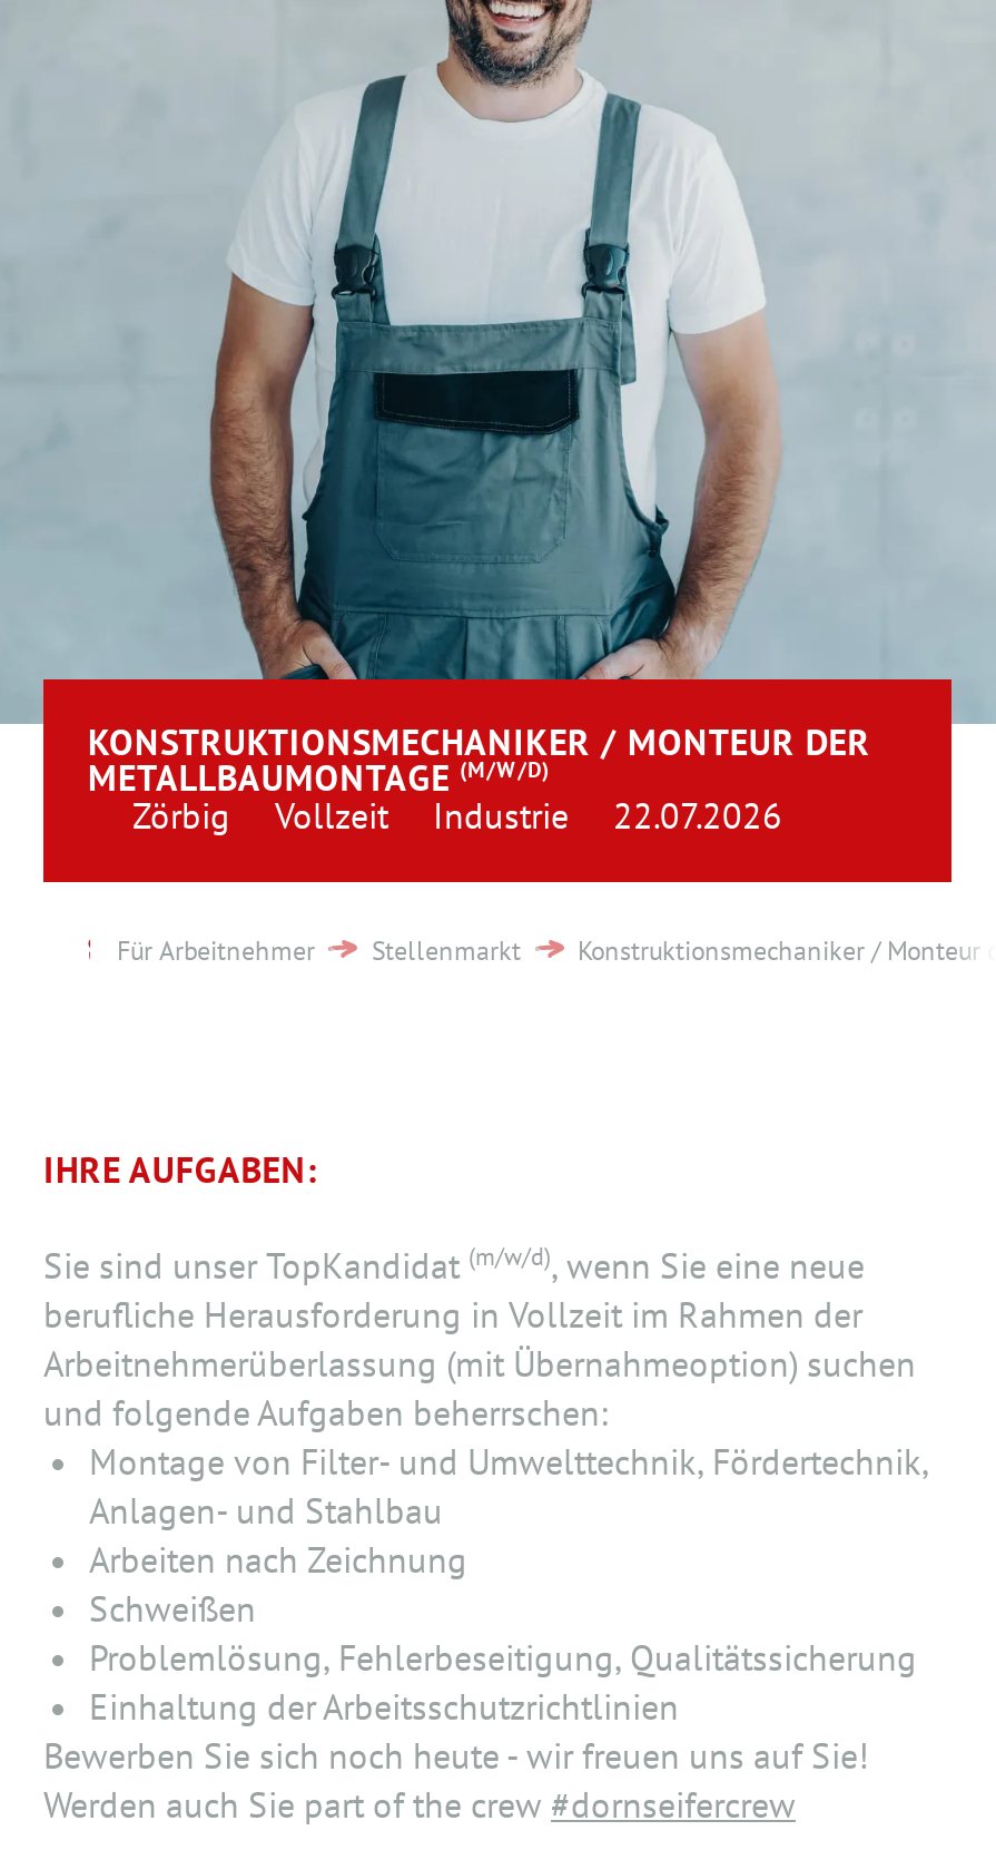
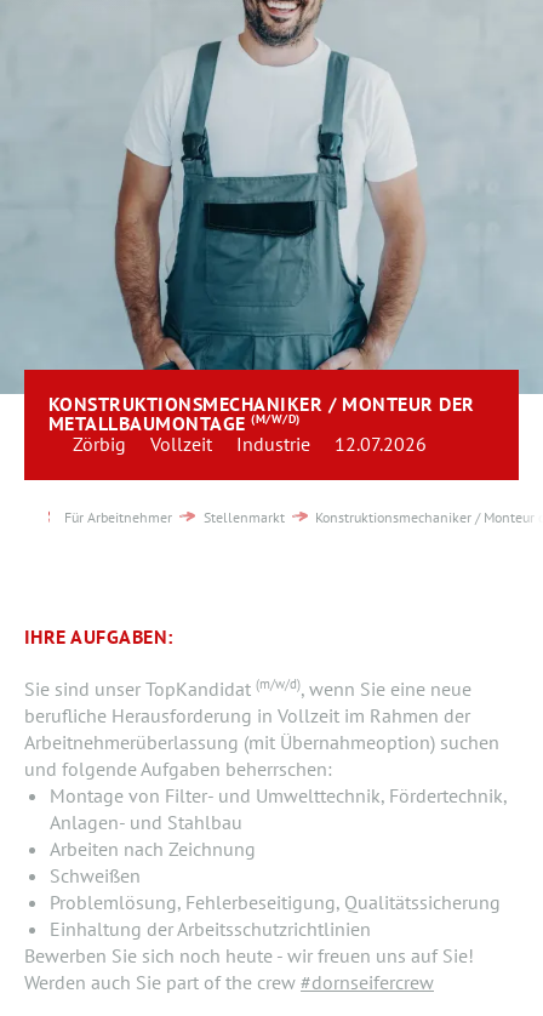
- Zörbig Vollzeit Industrie 22.07.2026
+ Zörbig Vollzeit Industrie 12.07.2026
